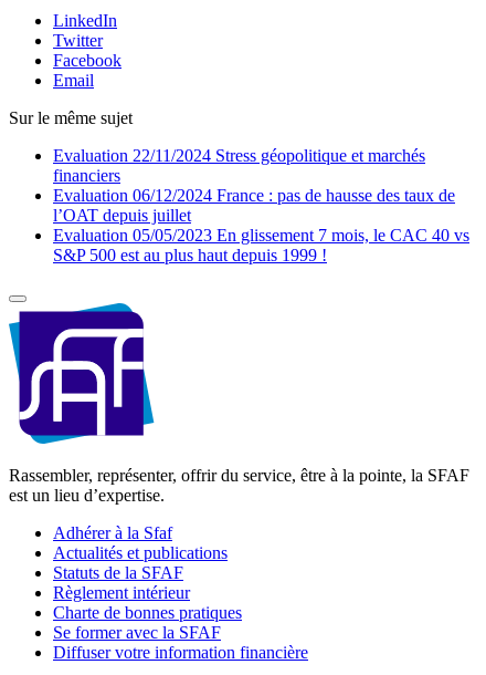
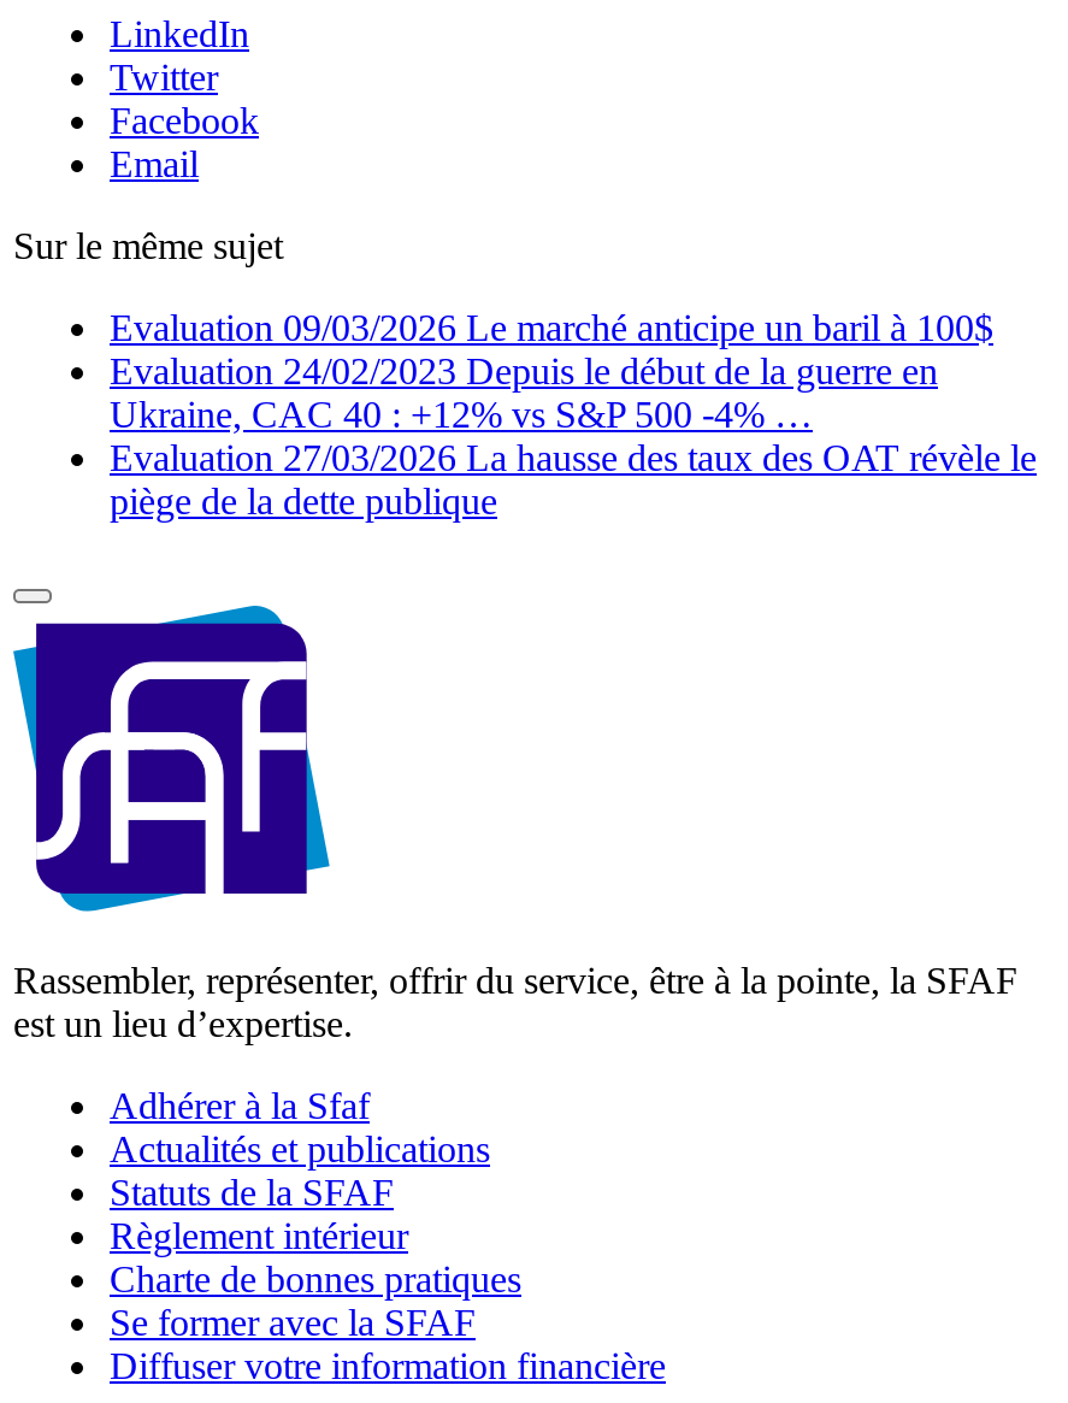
- Evaluation 22/11/2024 Stress géopolitique et marchés
- financiers
- Evaluation 06/12/2024 France : pas de hausse des taux de
- l’OAT depuis juillet
- Evaluation 05/05/2023 En glissement 7 mois, le CAC 40 vs
- S&P 500 est au plus haut depuis 1999 !
+ Evaluation 09/03/2026 Le marché anticipe un baril à 100$
+ Evaluation 24/02/2023 Depuis le début de la guerre en
+ Ukraine, CAC 40 : +12% vs S&P 500 -4% …
+ Evaluation 27/03/2026 La hausse des taux des OAT révèle le
+ piège de la dette publique
